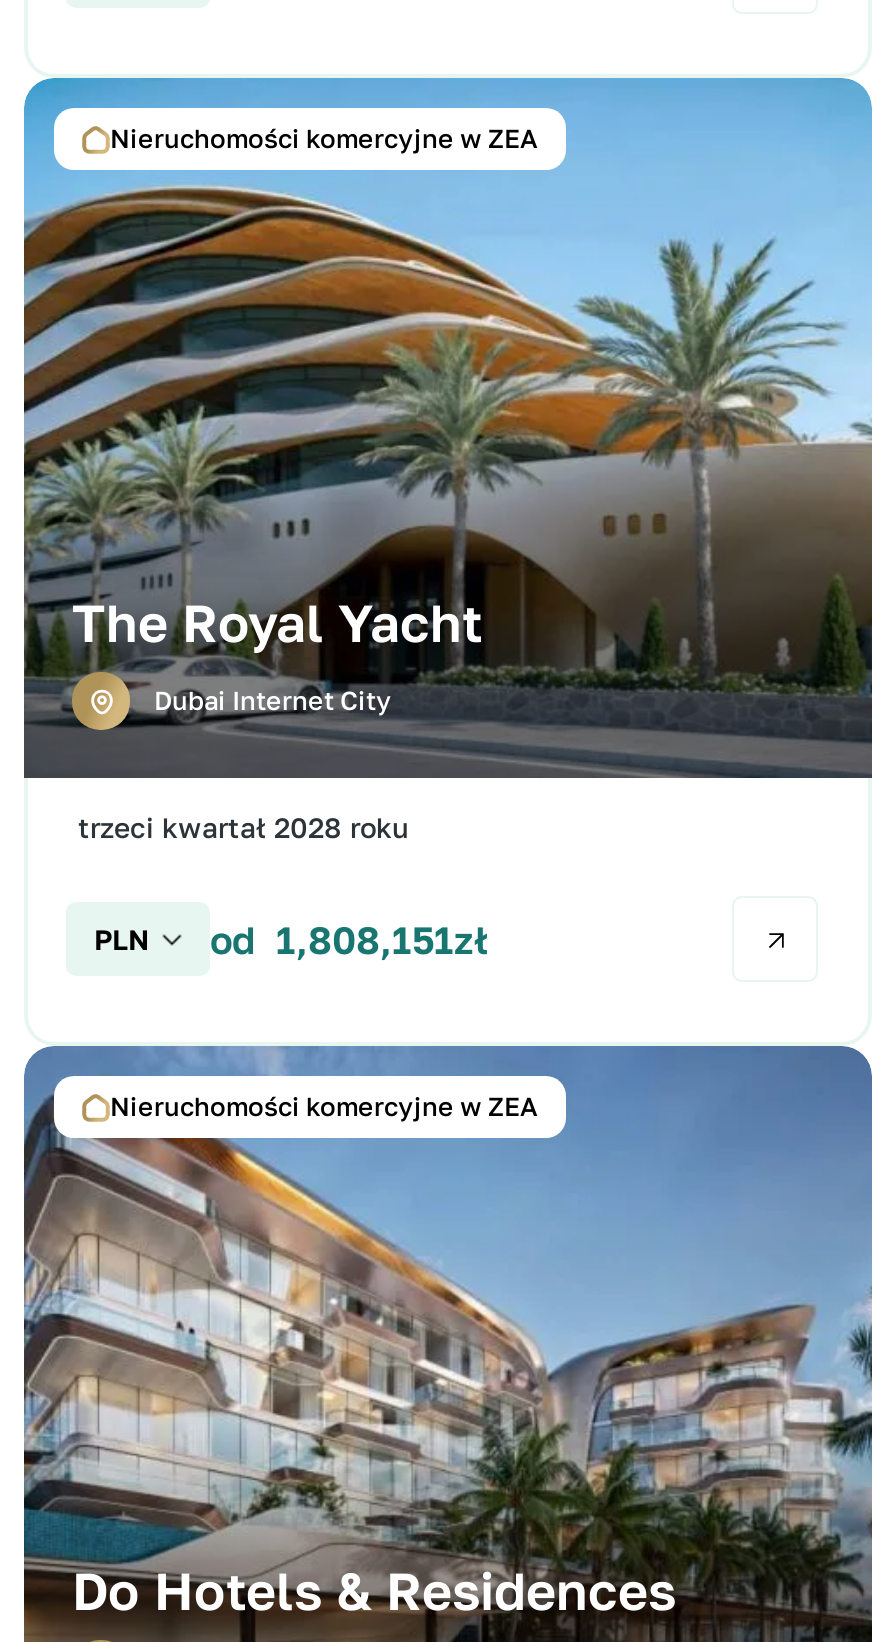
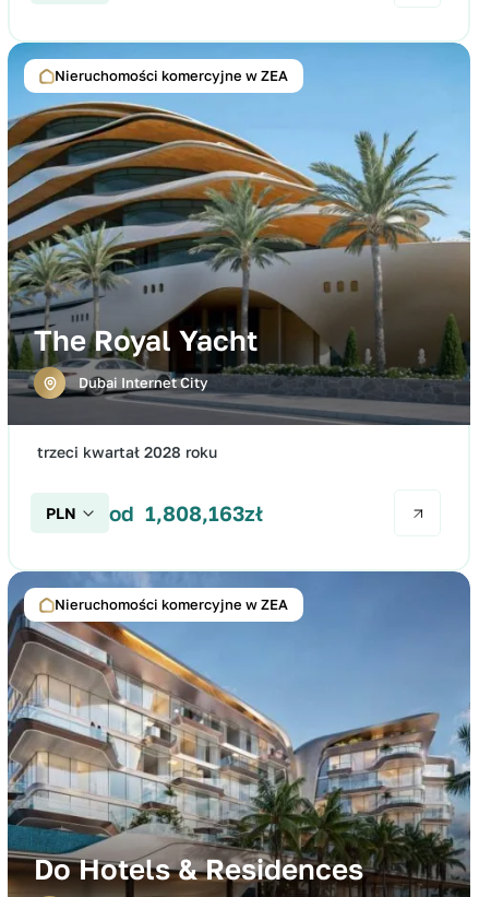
- od 1,808,151zł
+ od 1,808,163zł
